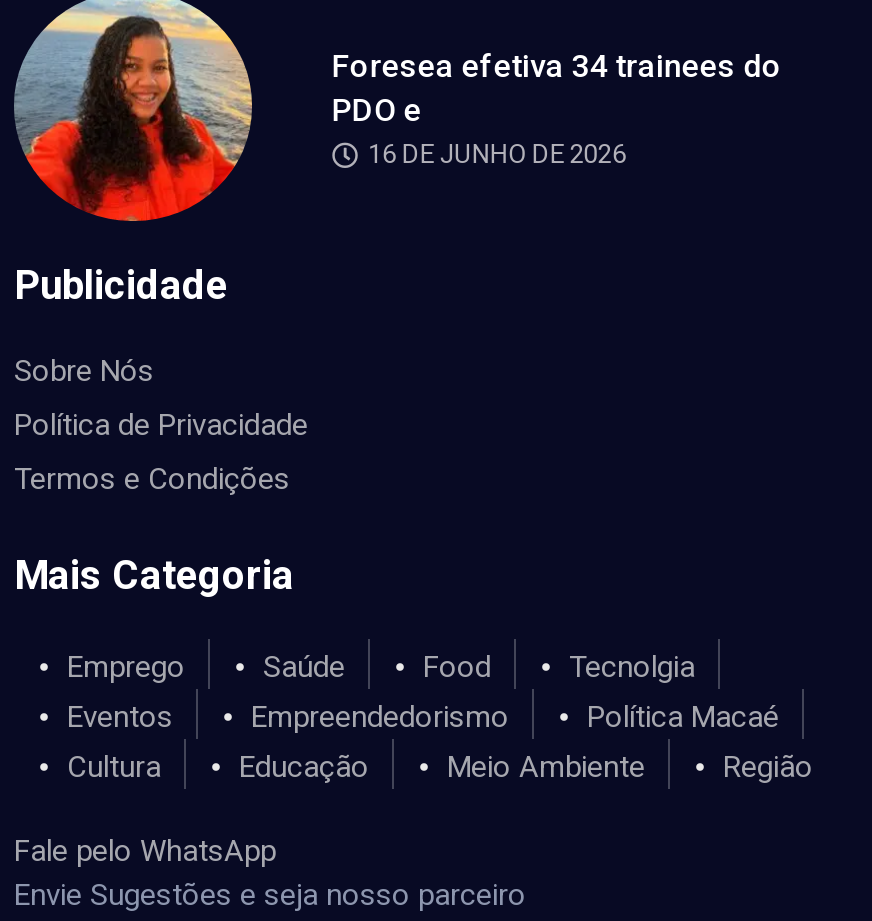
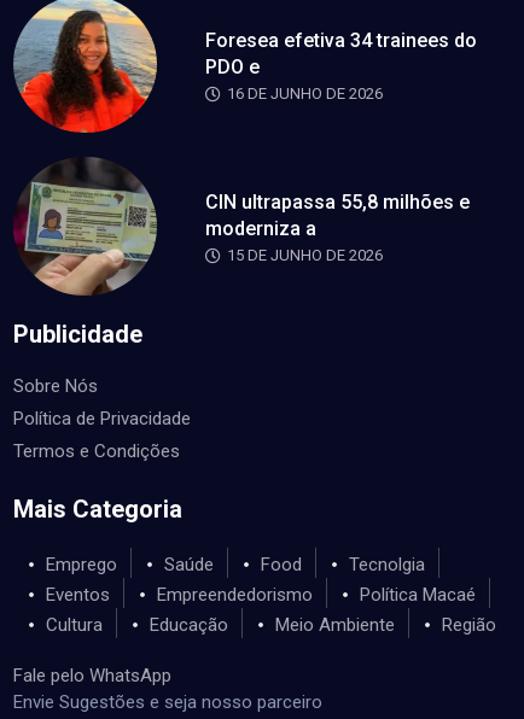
+ [image]
+ CIN ultrapassa 55,8 milhões e
+ moderniza a
+ 15 DE JUNHO DE 2026
